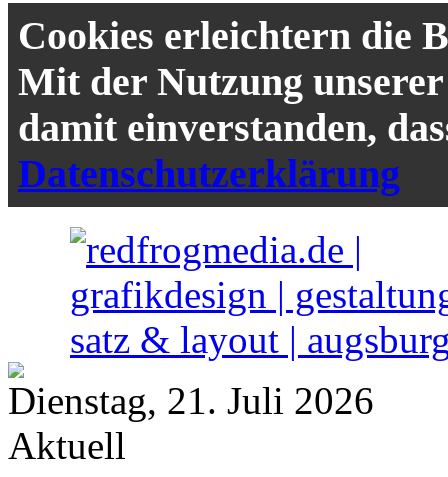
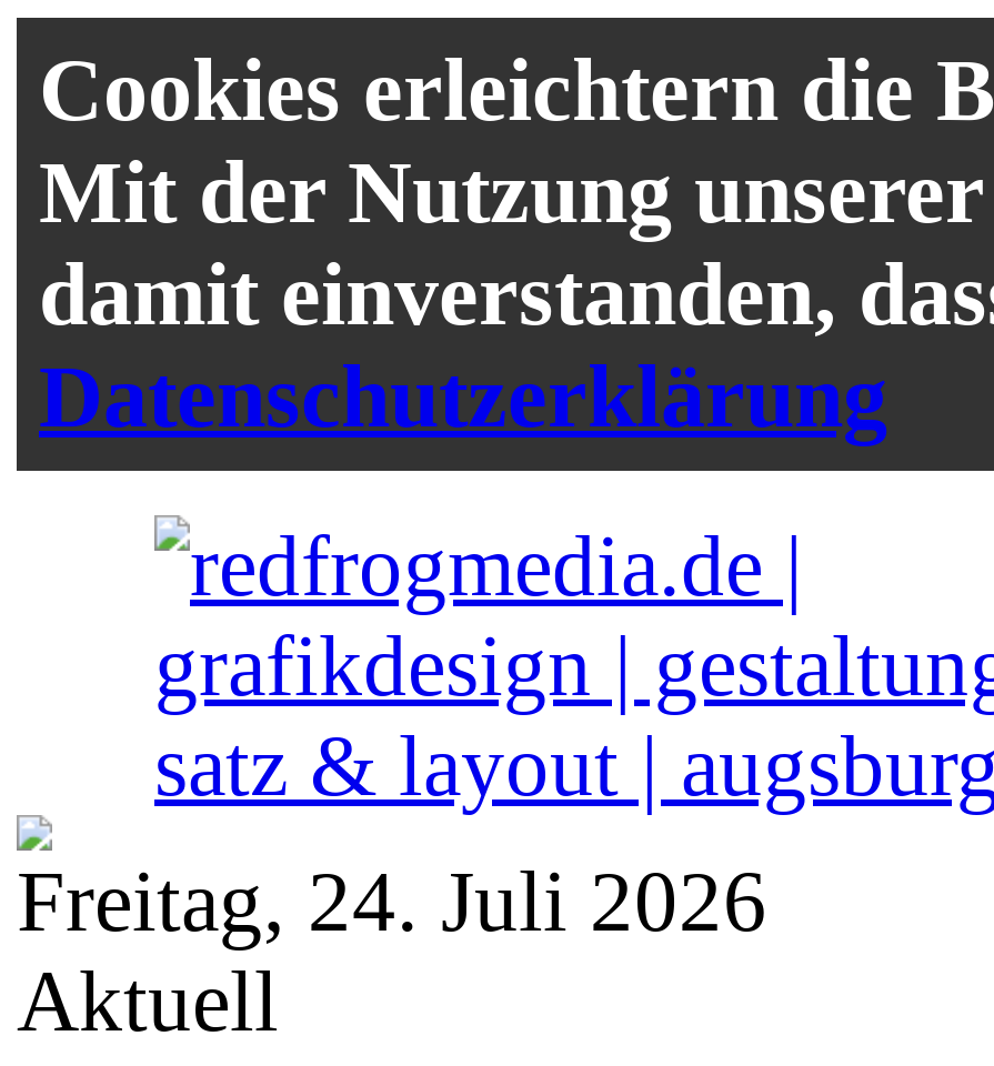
- Dienstag, 21. Juli 2026
+ Freitag, 24. Juli 2026
